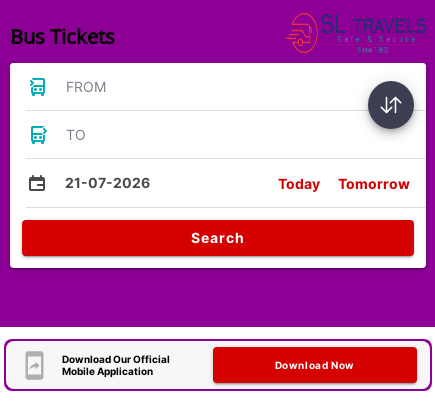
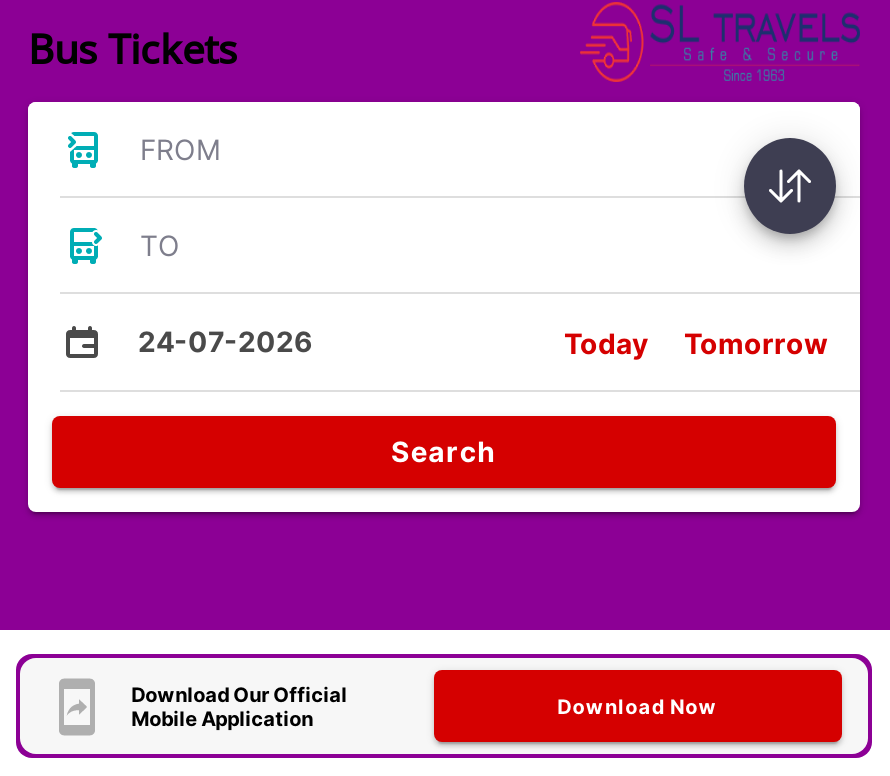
- 21-07-2026
+ 24-07-2026
